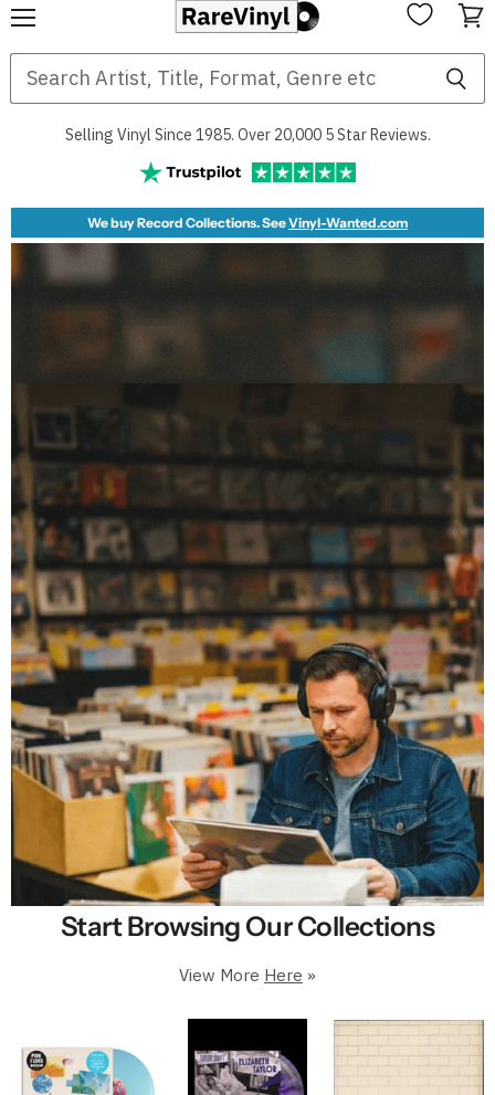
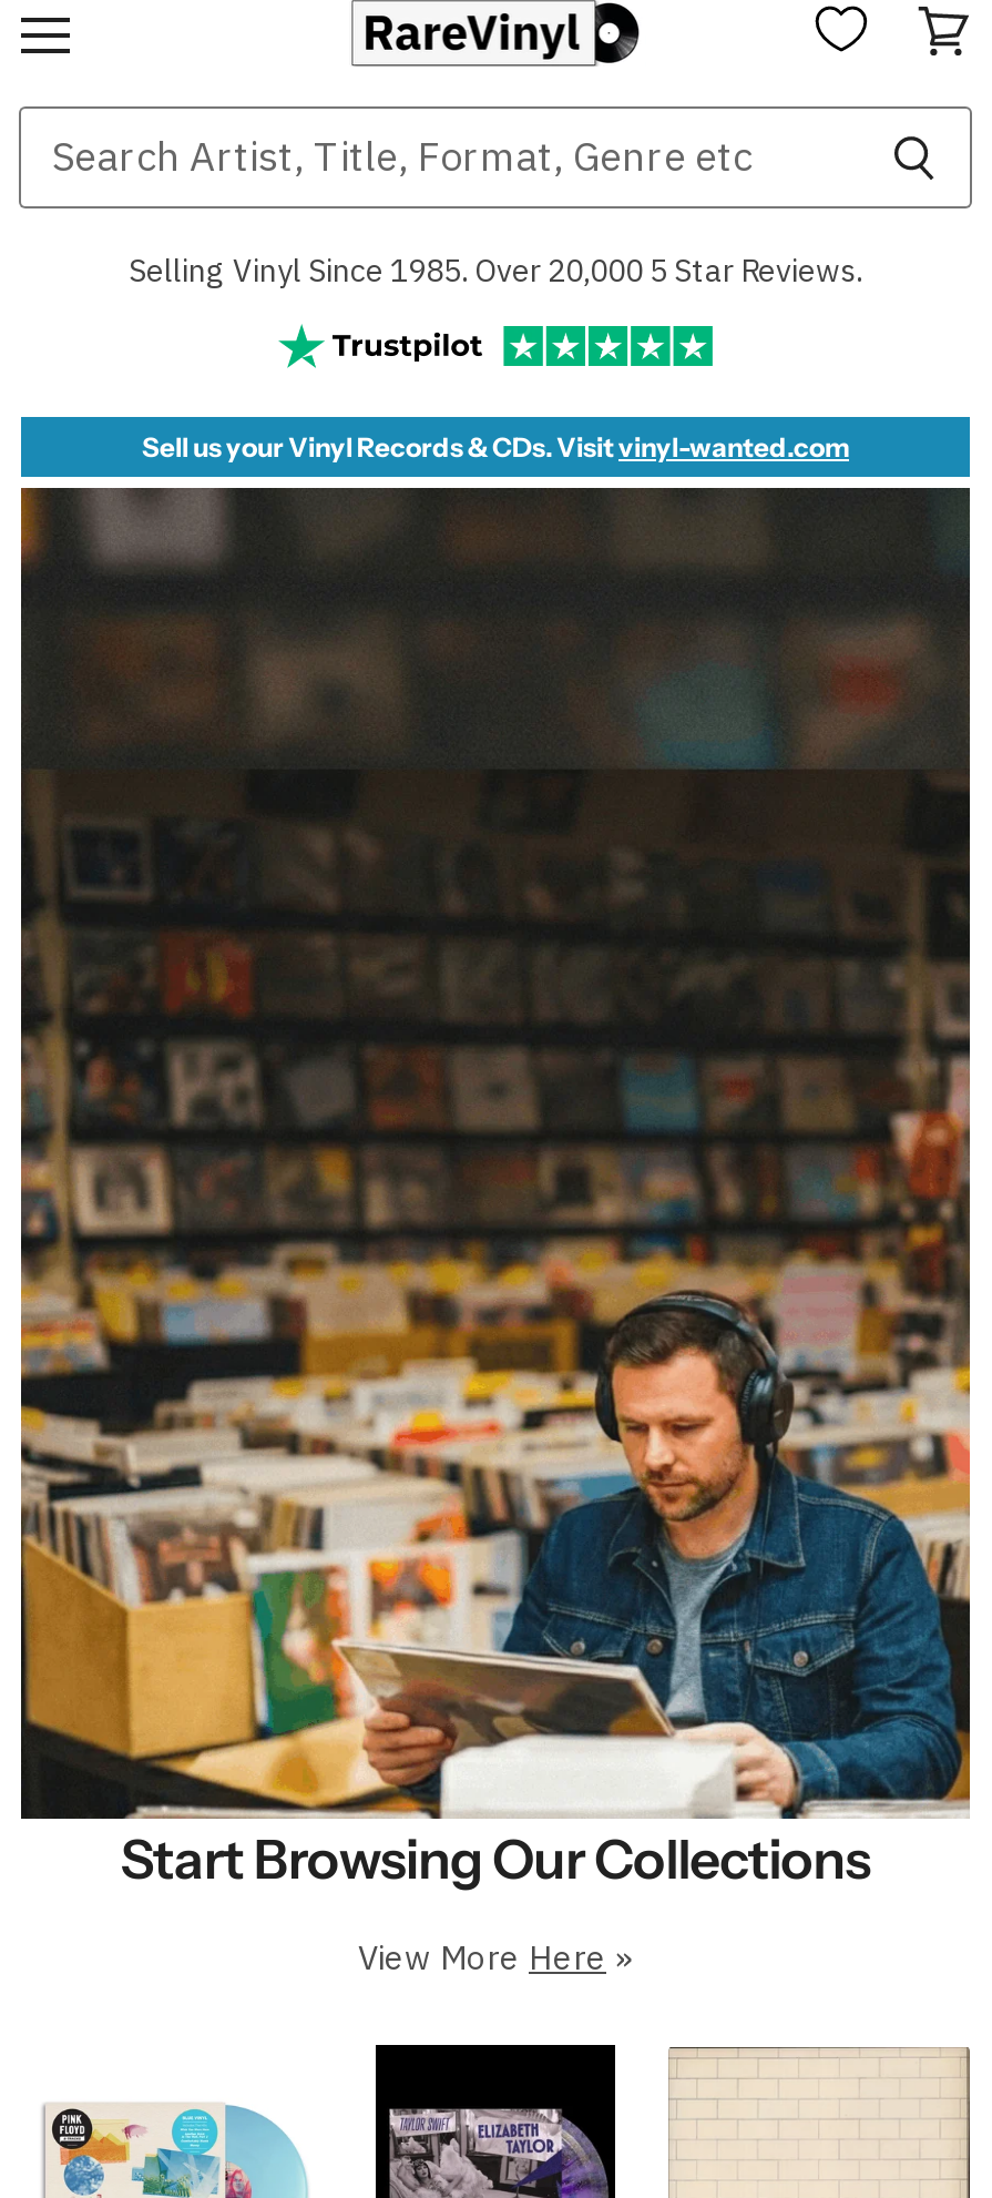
- We buy Record Collections. SeeVinyl-Wanted.com
+ Sell us your Vinyl Records & CDs. Visitvinyl-wanted.com
